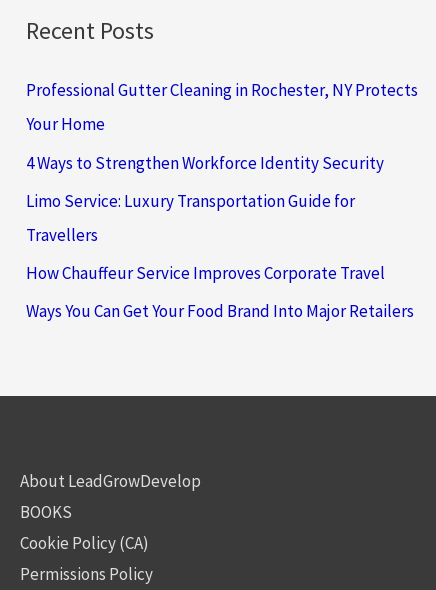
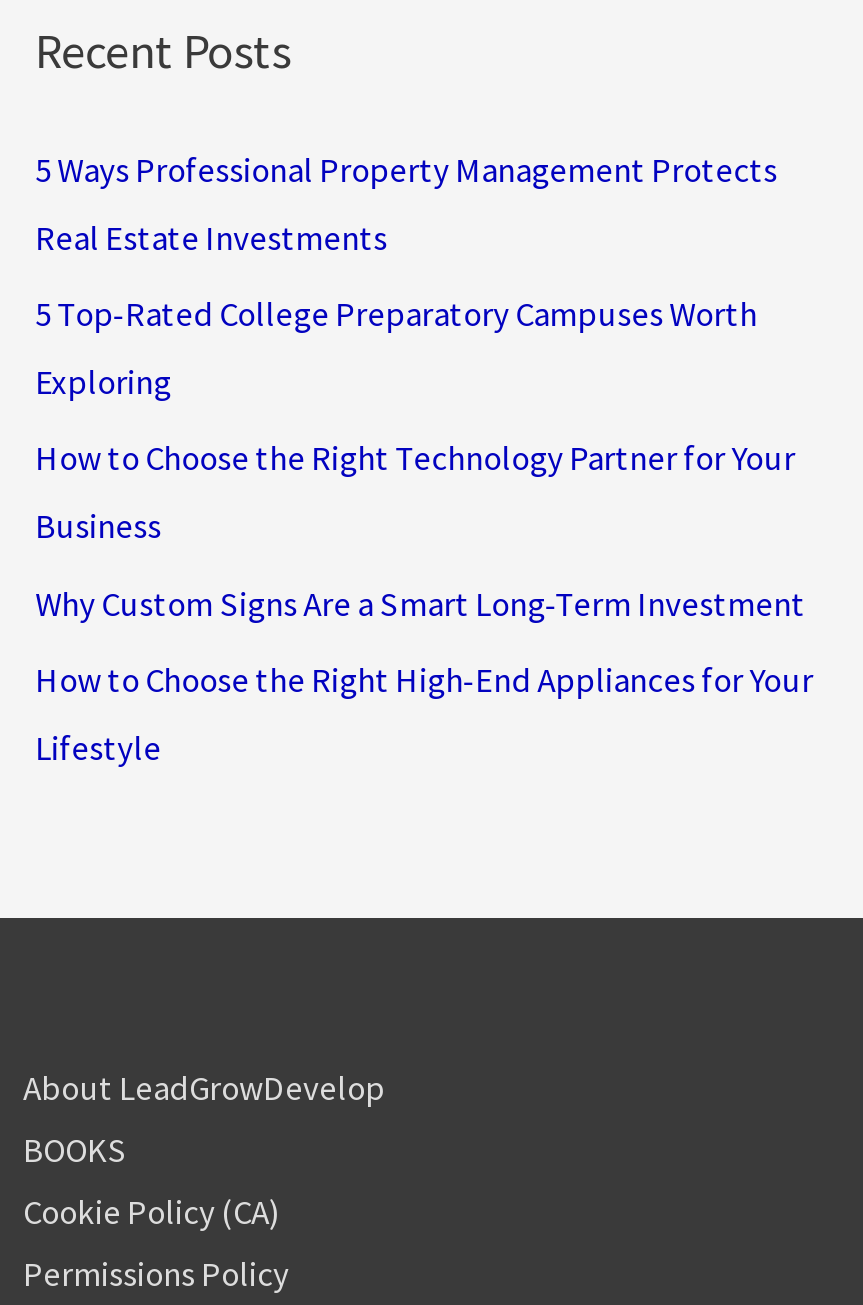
- Professional Gutter Cleaning in Rochester, NY Protects
- Your Home
- 4 Ways to Strengthen Workforce Identity Security
- Limo Service: Luxury Transportation Guide for
- Travellers
- How Chauffeur Service Improves Corporate Travel
- Ways You Can Get Your Food Brand Into Major Retailers
+ 5 Ways Professional Property Management Protects
+ Real Estate Investments
+ 5 Top-Rated College Preparatory Campuses Worth
+ Exploring
+ How to Choose the Right Technology Partner for Your
+ Business
+ Why Custom Signs Are a Smart Long-Term Investment
+ How to Choose the Right High-End Appliances for Your
+ Lifestyle
